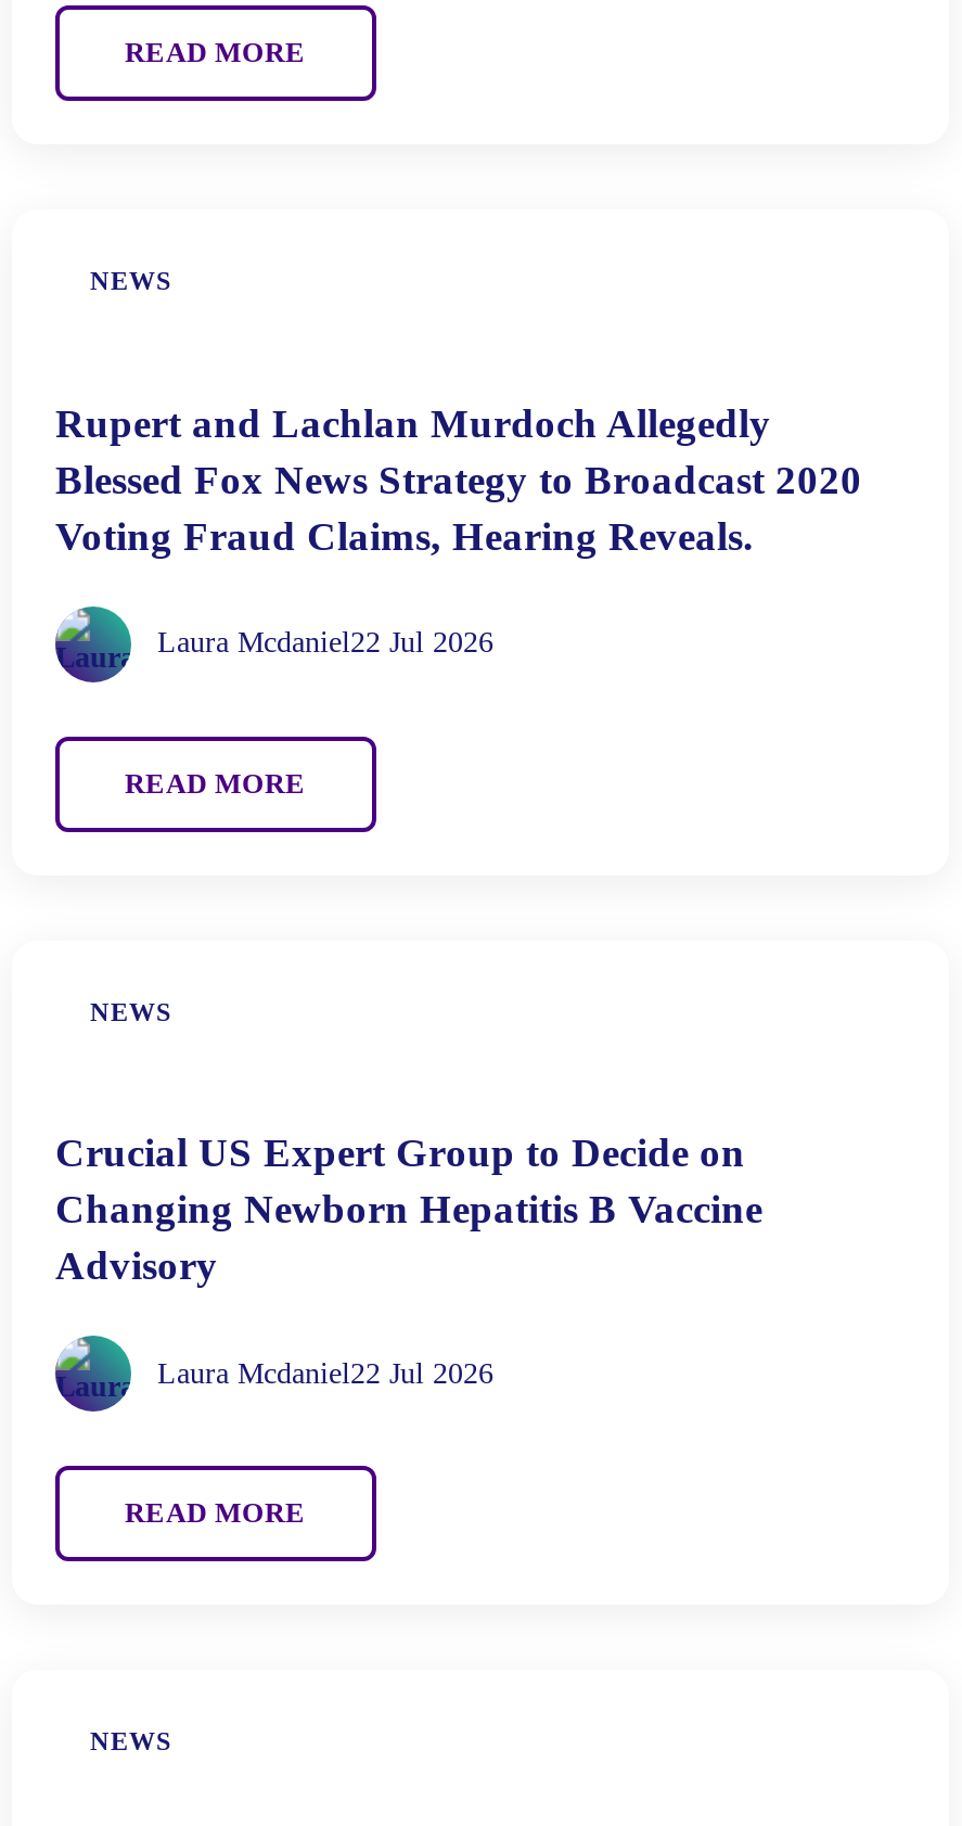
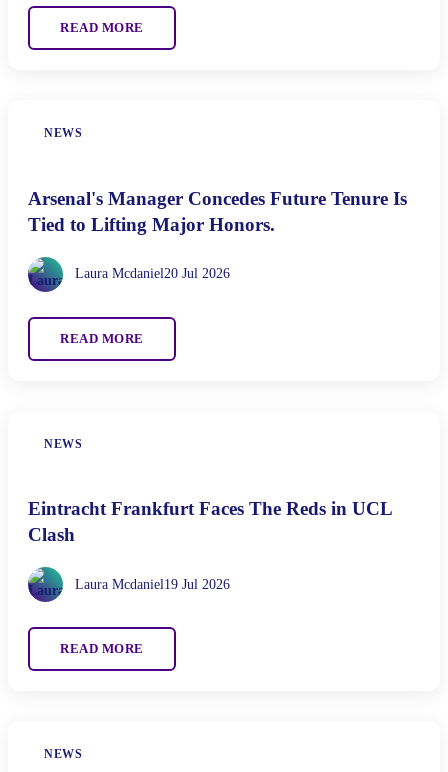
- Rupert and Lachlan Murdoch Allegedly
- Blessed Fox News Strategy to Broadcast 2020
- Voting Fraud Claims, Hearing Reveals.
+ Arsenal's Manager Concedes Future Tenure Is
+ Tied to Lifting Major Honors.

- Laura Mcdaniel22 Jul 2026
+ Laura Mcdaniel20 Jul 2026

- Crucial US Expert Group to Decide on
- Changing Newborn Hepatitis B Vaccine
- Advisory
+ Eintracht Frankfurt Faces The Reds in UCL
+ Clash

- Laura Mcdaniel22 Jul 2026
+ Laura Mcdaniel19 Jul 2026
